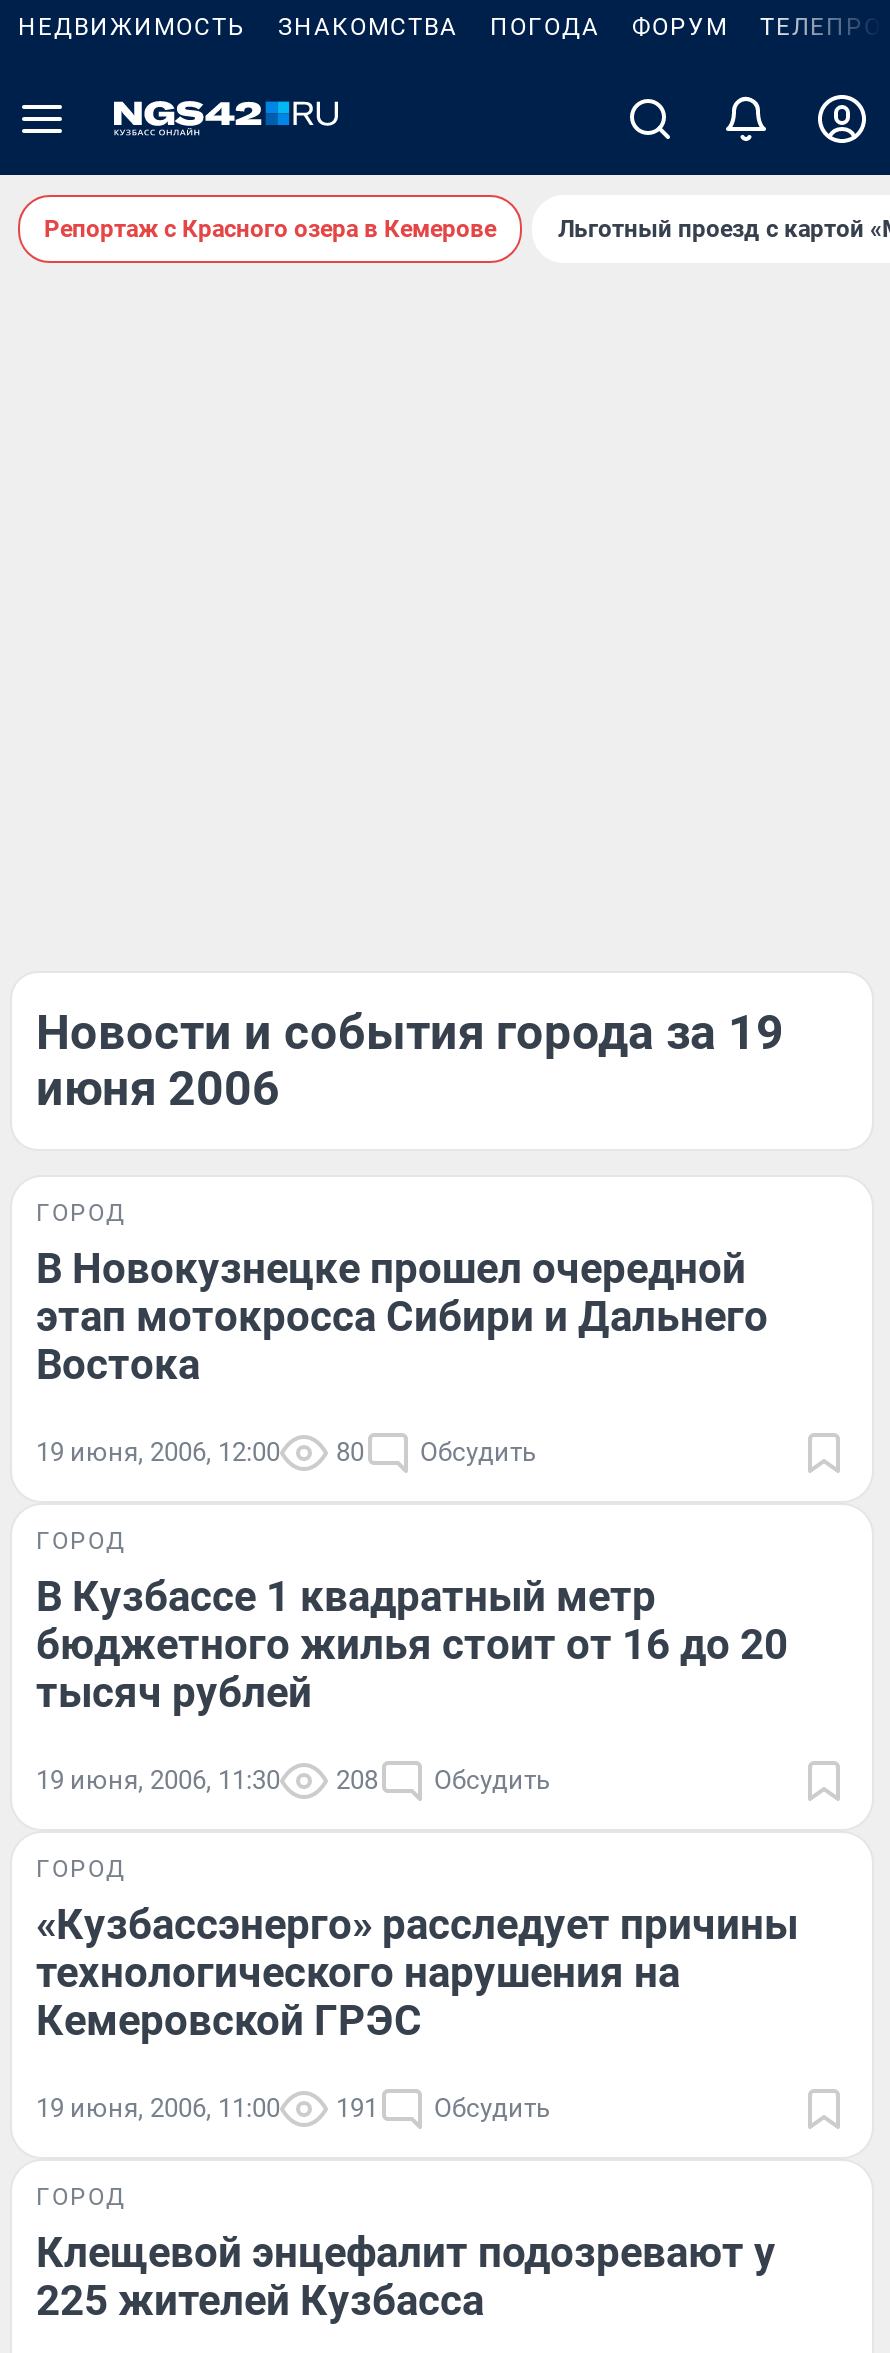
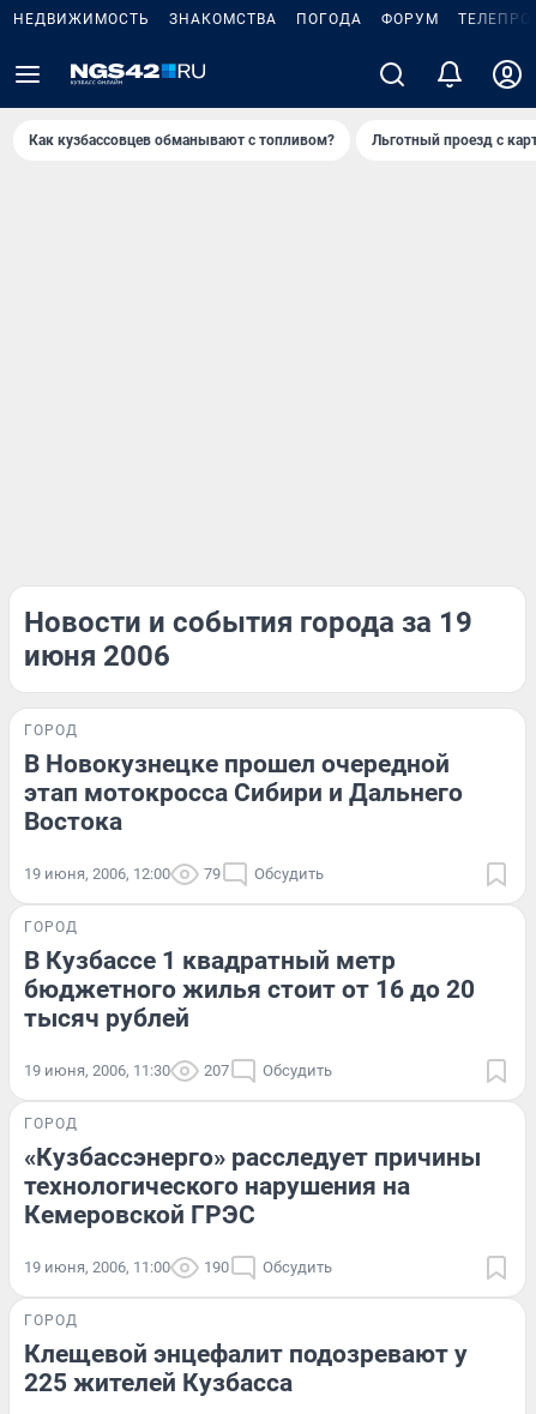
- Репортаж с Красного озера в Кемерове
+ Как кузбассовцев обманывают с топливом?

- 19 июня, 2006, 12:00 80 Обсудить
+ 19 июня, 2006, 12:00 79 Обсудить

- 19 июня, 2006, 11:30 208 Обсудить
+ 19 июня, 2006, 11:30 207 Обсудить

- 19 июня, 2006, 11:00 191 Обсудить
+ 19 июня, 2006, 11:00 190 Обсудить
